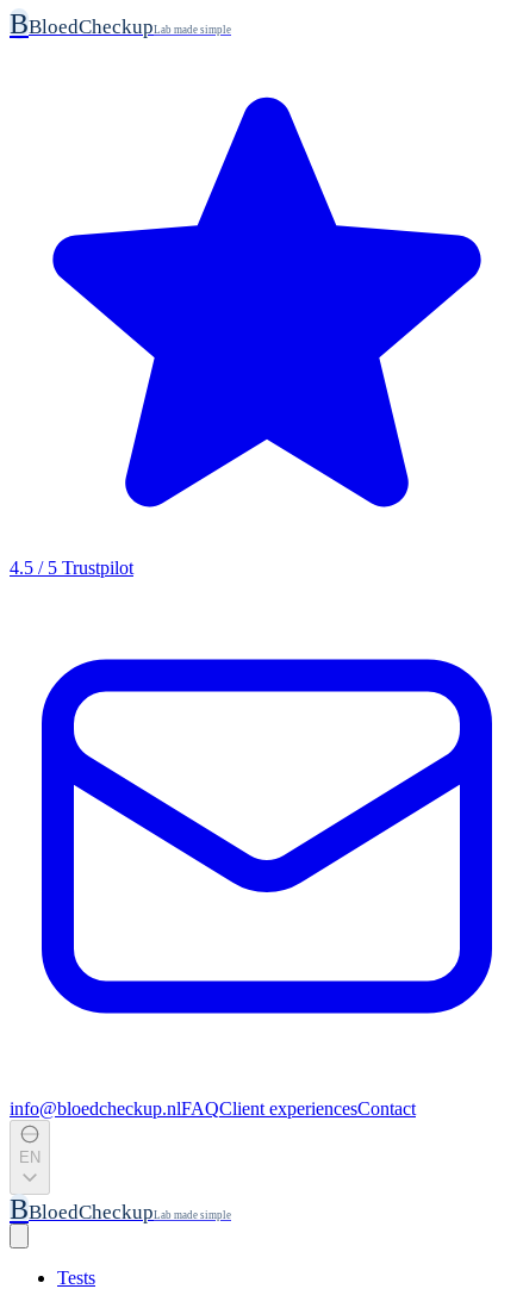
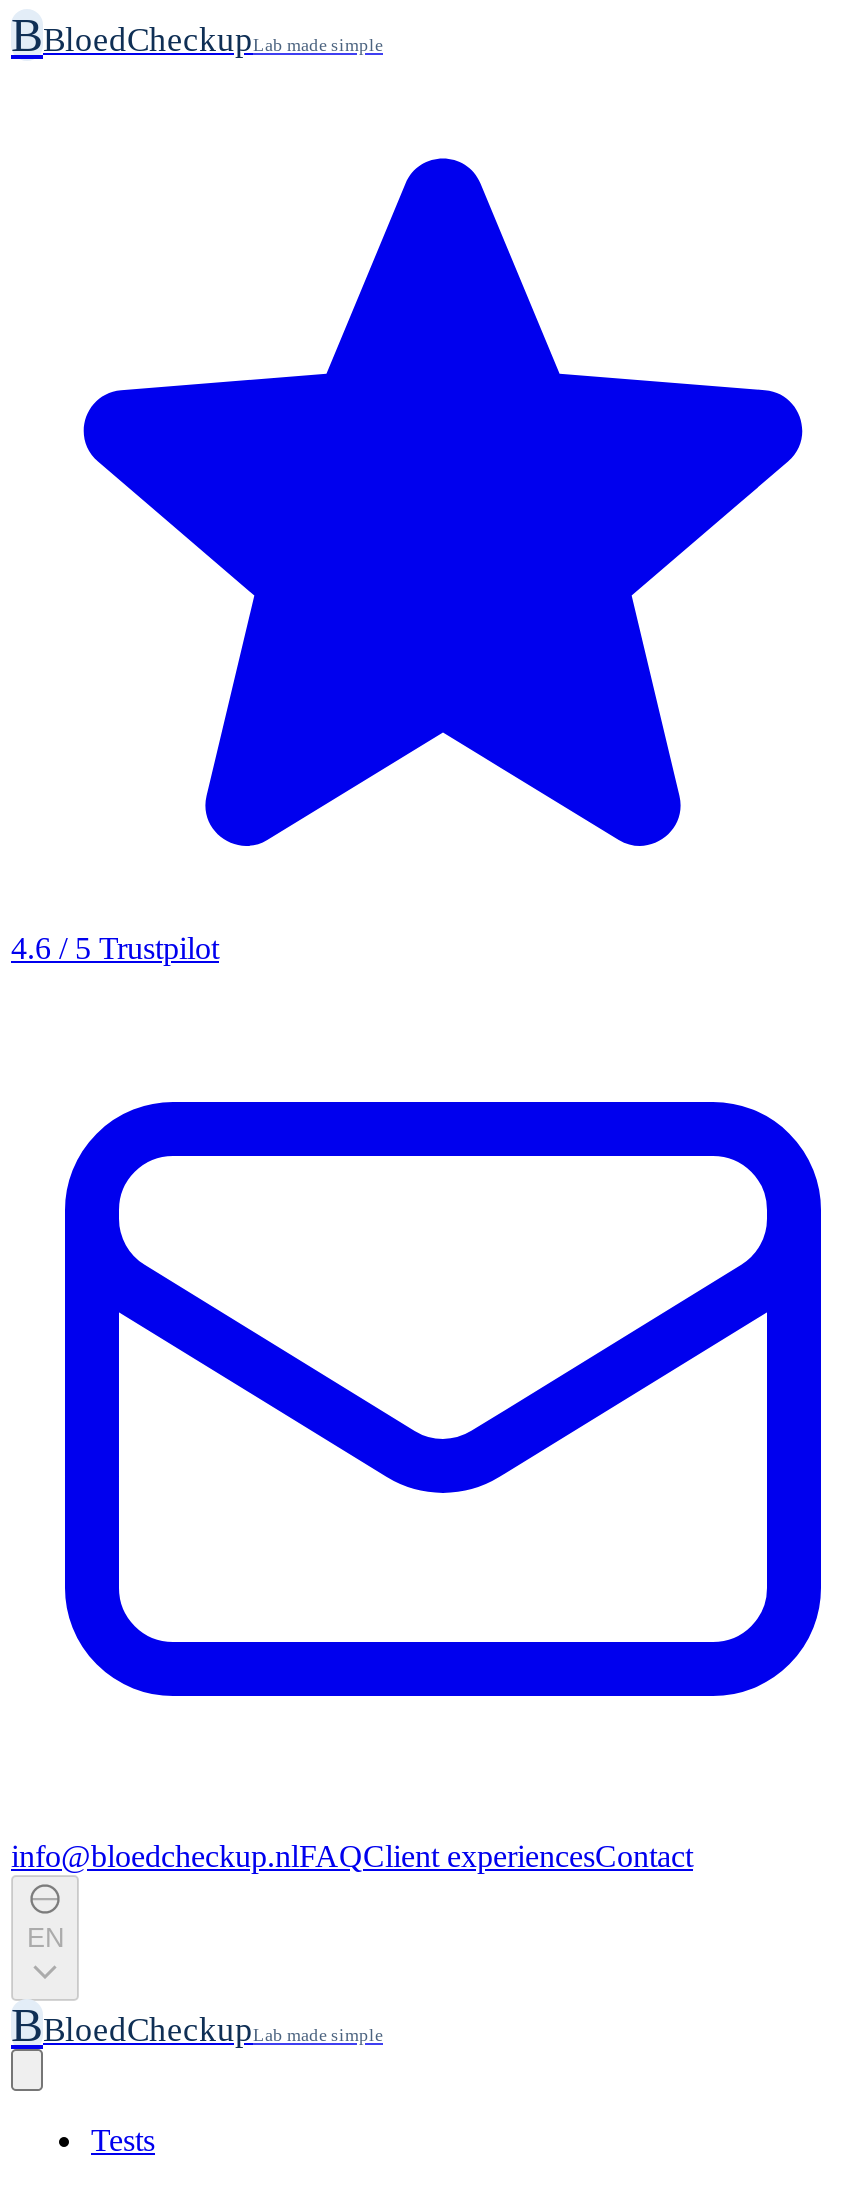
- 4.5 / 5 Trustpilot
+ 4.6 / 5 Trustpilot
